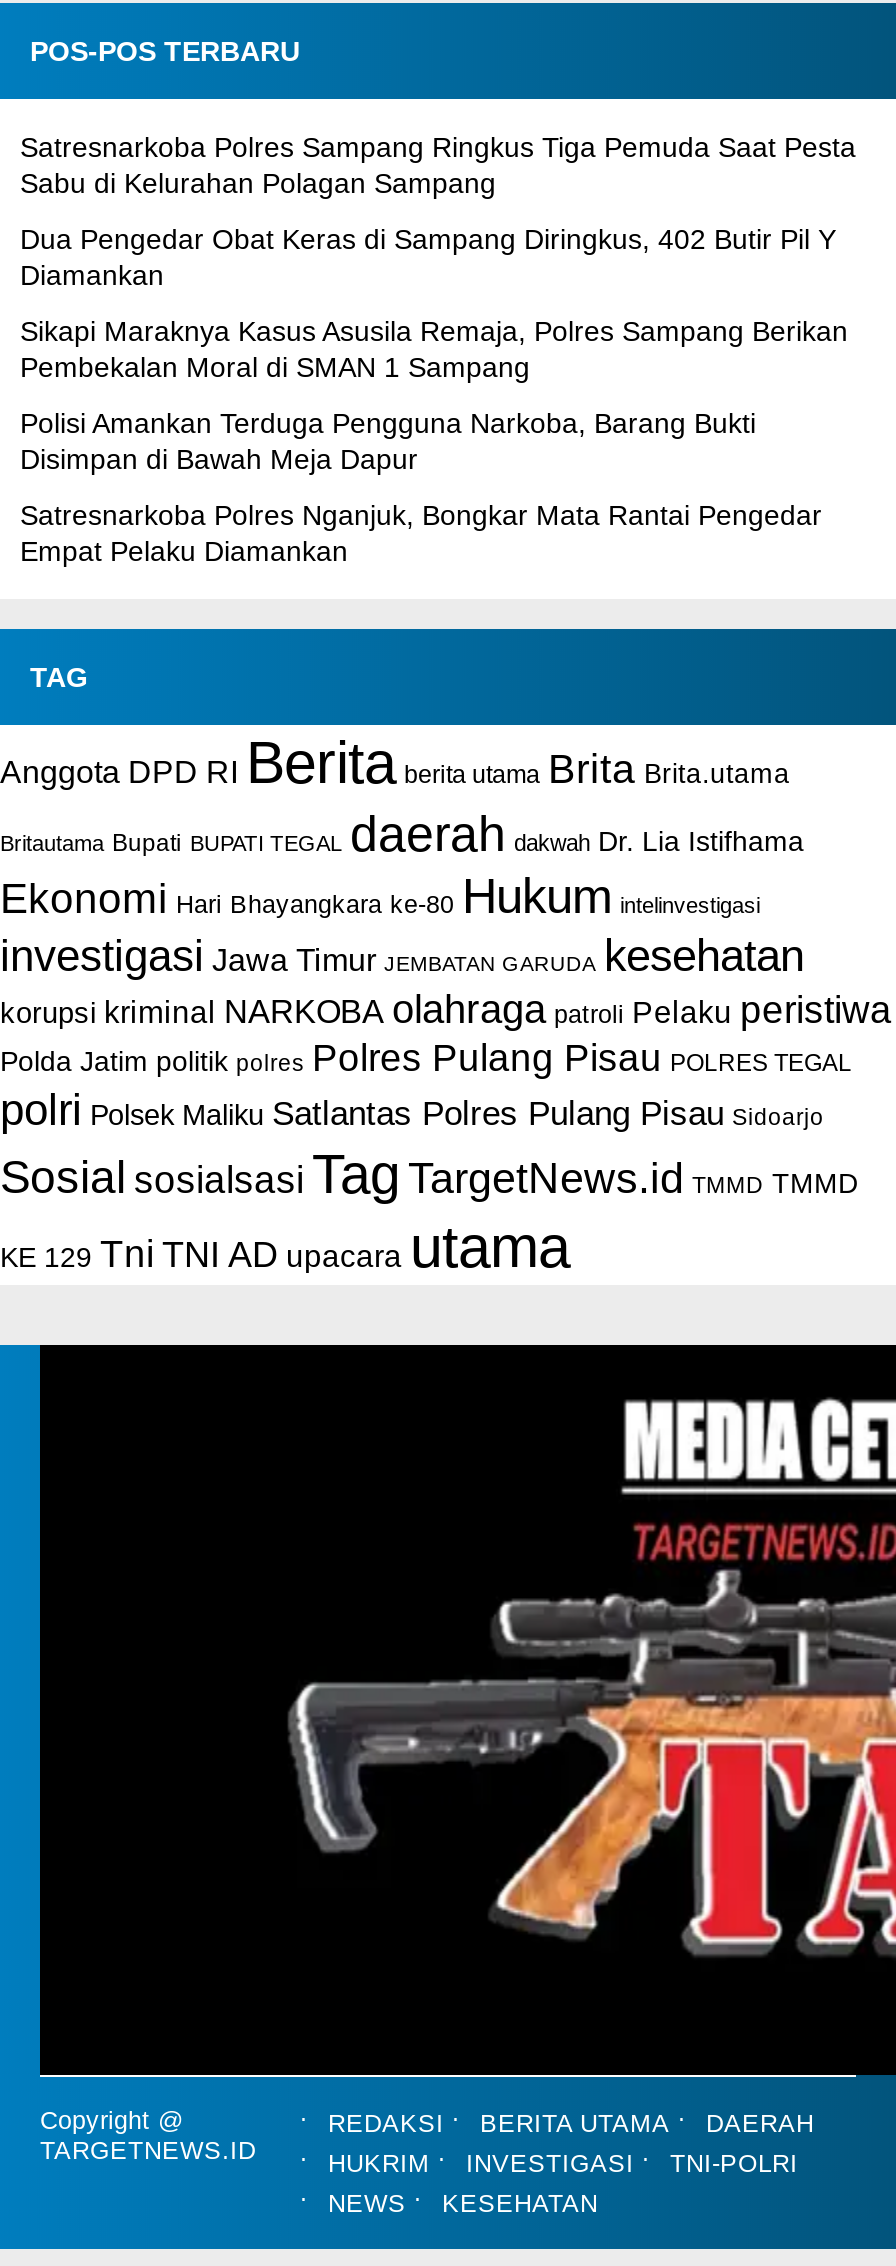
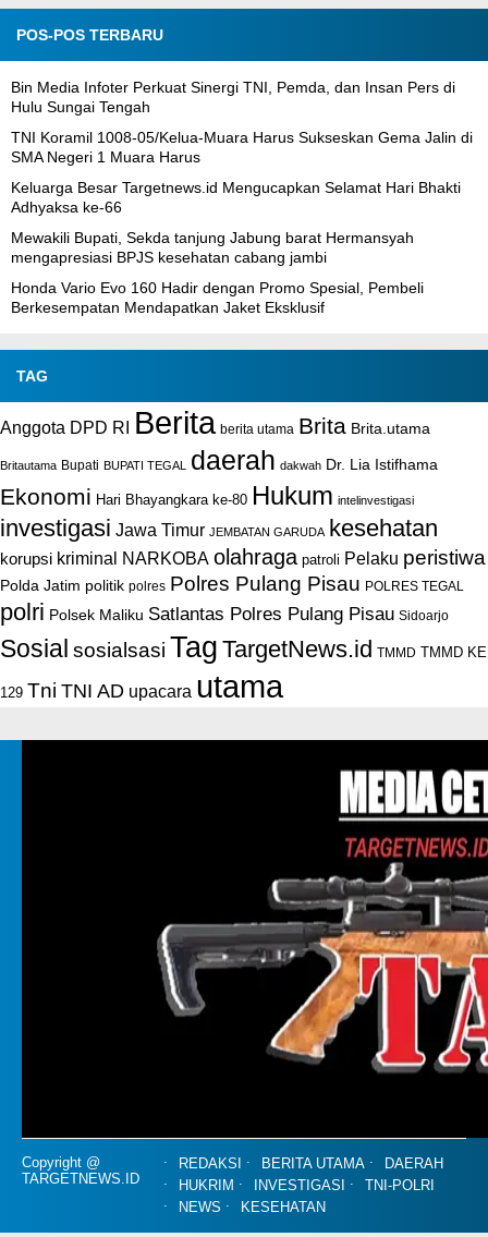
- Satresnarkoba Polres Sampang Ringkus Tiga Pemuda Saat Pesta
- Sabu di Kelurahan Polagan Sampang
+ Bin Media Infoter Perkuat Sinergi TNI, Pemda, dan Insan Pers di
+ Hulu Sungai Tengah

- Dua Pengedar Obat Keras di Sampang Diringkus, 402 Butir Pil Y
- Diamankan
+ TNI Koramil 1008-05/Kelua-Muara Harus Sukseskan Gema Jalin di
+ SMA Negeri 1 Muara Harus

- Sikapi Maraknya Kasus Asusila Remaja, Polres Sampang Berikan
- Pembekalan Moral di SMAN 1 Sampang
+ Keluarga Besar Targetnews.id Mengucapkan Selamat Hari Bhakti
+ Adhyaksa ke-66

- Polisi Amankan Terduga Pengguna Narkoba, Barang Bukti
- Disimpan di Bawah Meja Dapur
+ Mewakili Bupati, Sekda tanjung Jabung barat Hermansyah
+ mengapresiasi BPJS kesehatan cabang jambi

- Satresnarkoba Polres Nganjuk, Bongkar Mata Rantai Pengedar
- Empat Pelaku Diamankan
+ Honda Vario Evo 160 Hadir dengan Promo Spesial, Pembeli
+ Berkesempatan Mendapatkan Jaket Eksklusif
